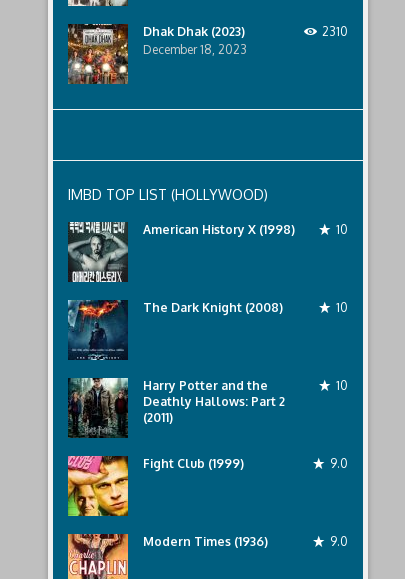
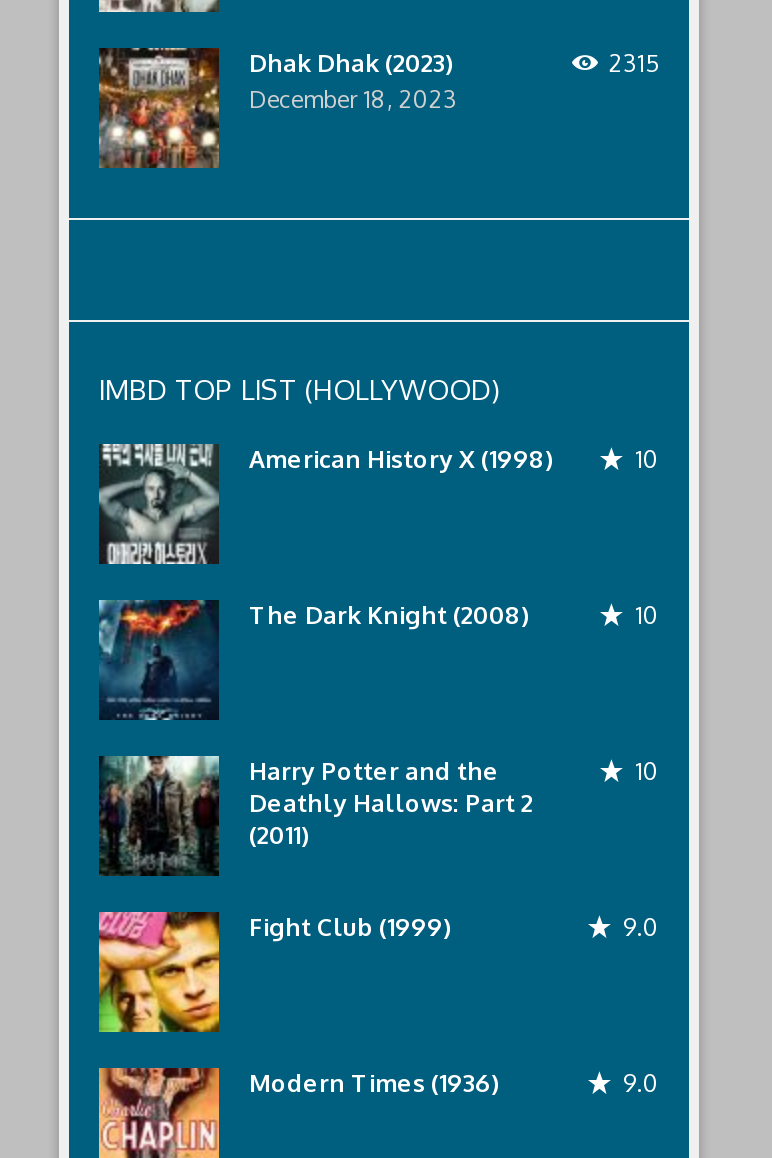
- 2310
+ 2315
